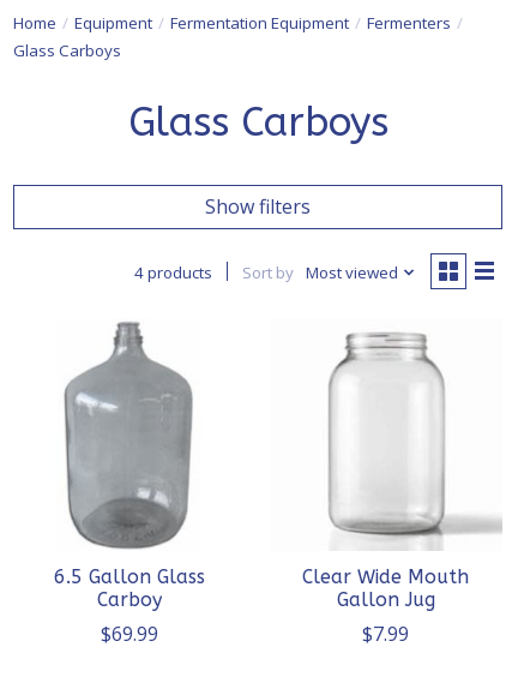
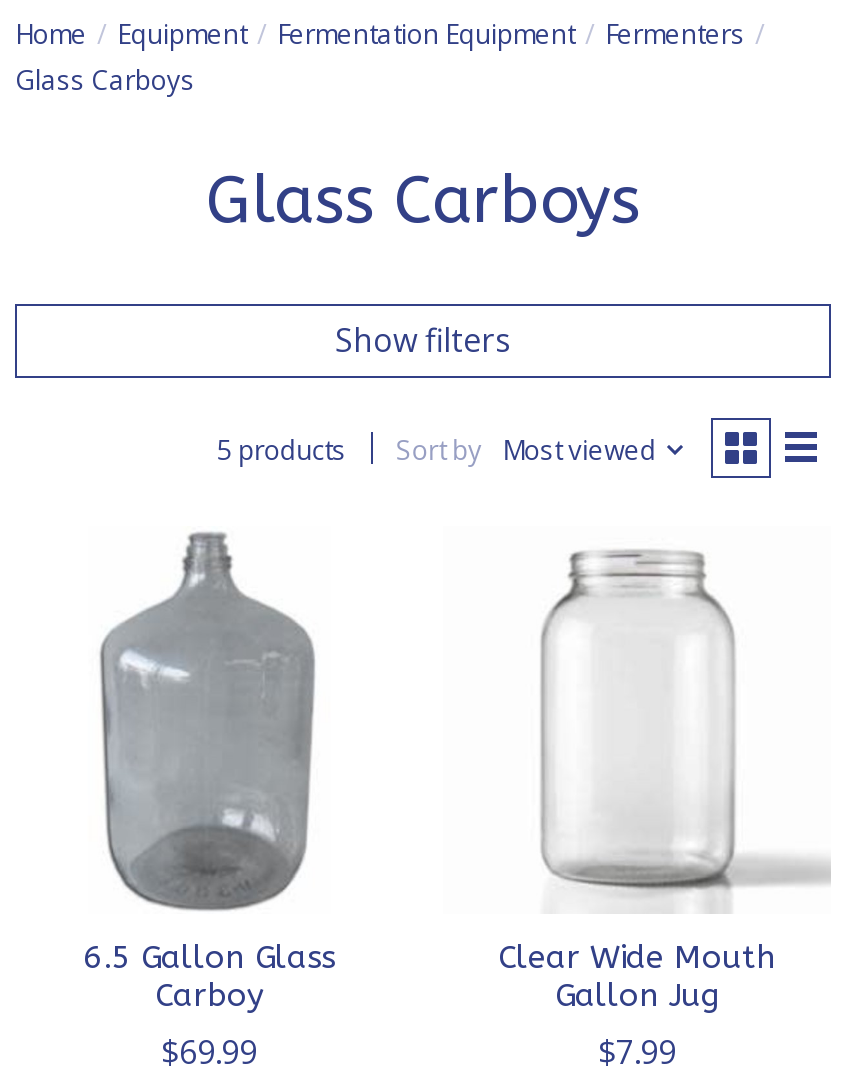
- 4 products Sort by Most viewed
+ 5 products Sort by Most viewed
